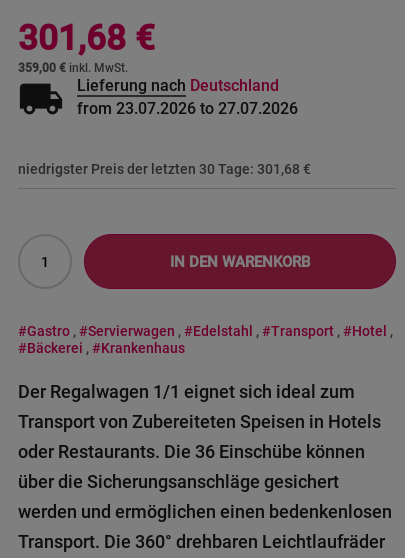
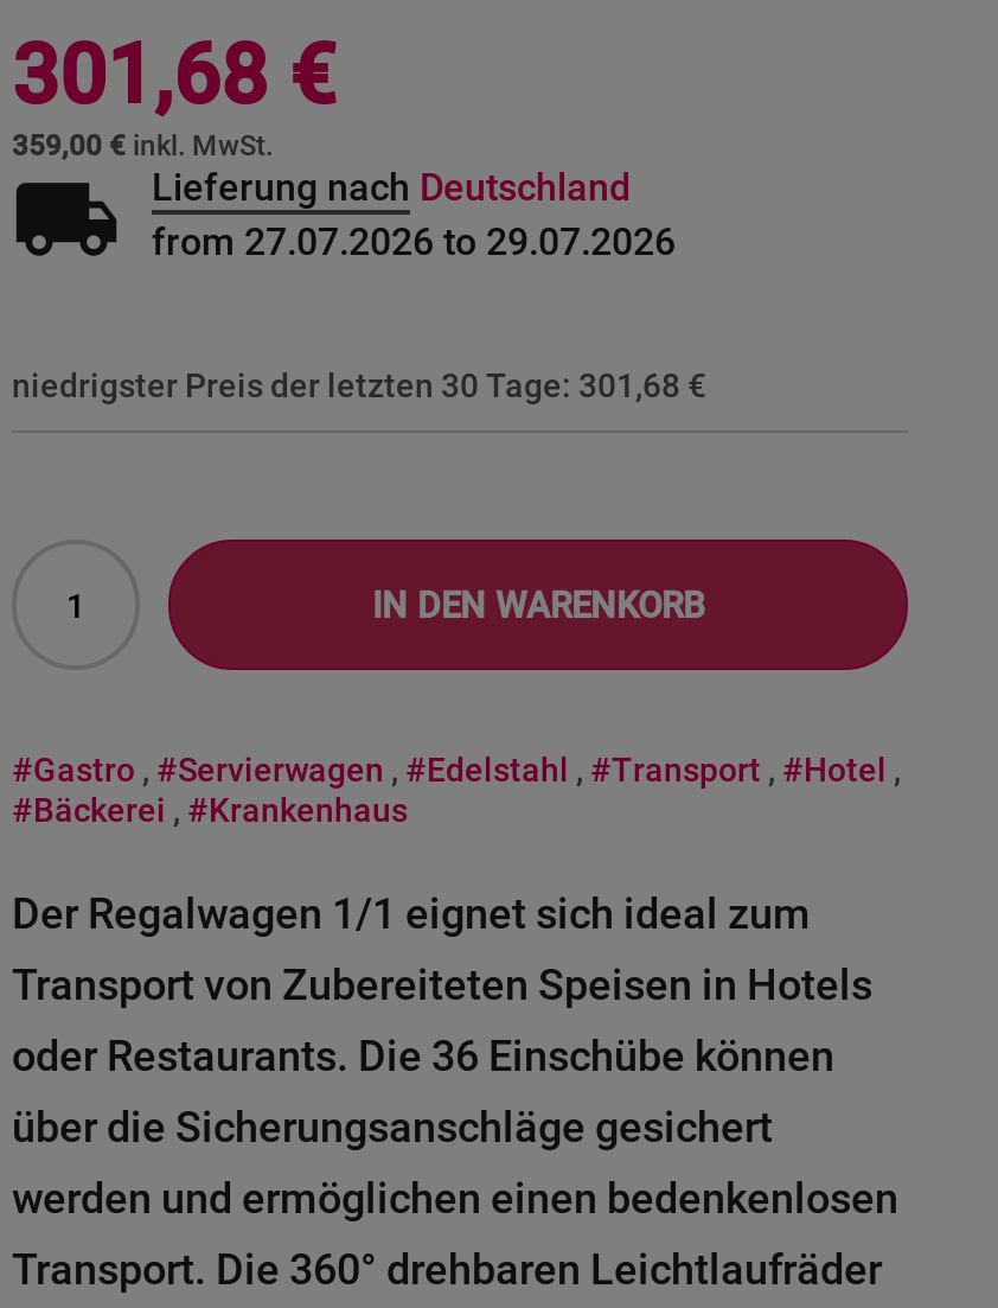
- from 23.07.2026 to 27.07.2026
+ from 27.07.2026 to 29.07.2026
